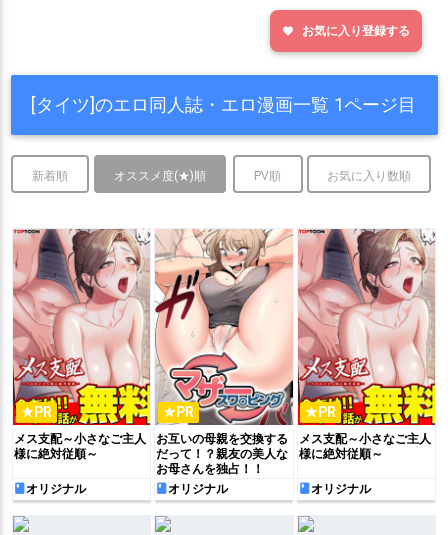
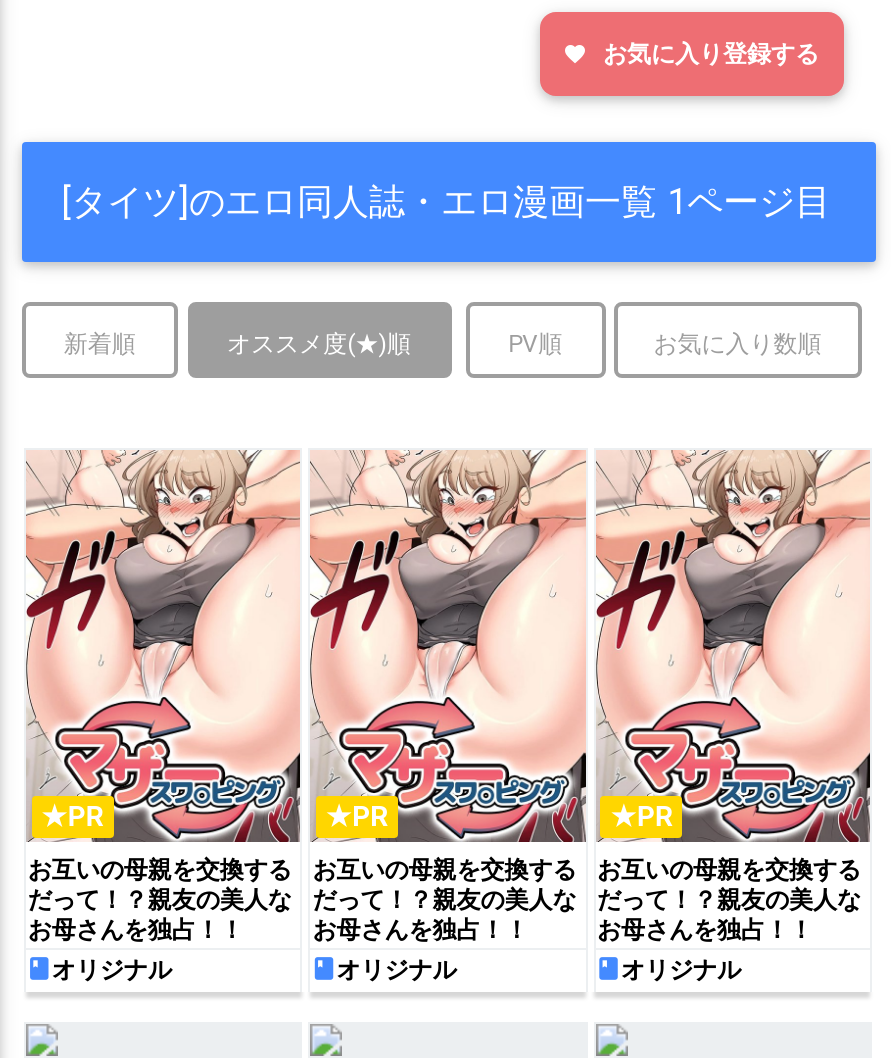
- [image]
- メス支配～小さなご主人
- 様に絶対従順～
+ [image]
+ お互いの母親を交換する
+ だって！？親友の美人な
+ お母さんを独占！！

- [image]
- メス支配～小さなご主人
- 様に絶対従順～
+ [image]
+ お互いの母親を交換する
+ だって！？親友の美人な
+ お母さんを独占！！
